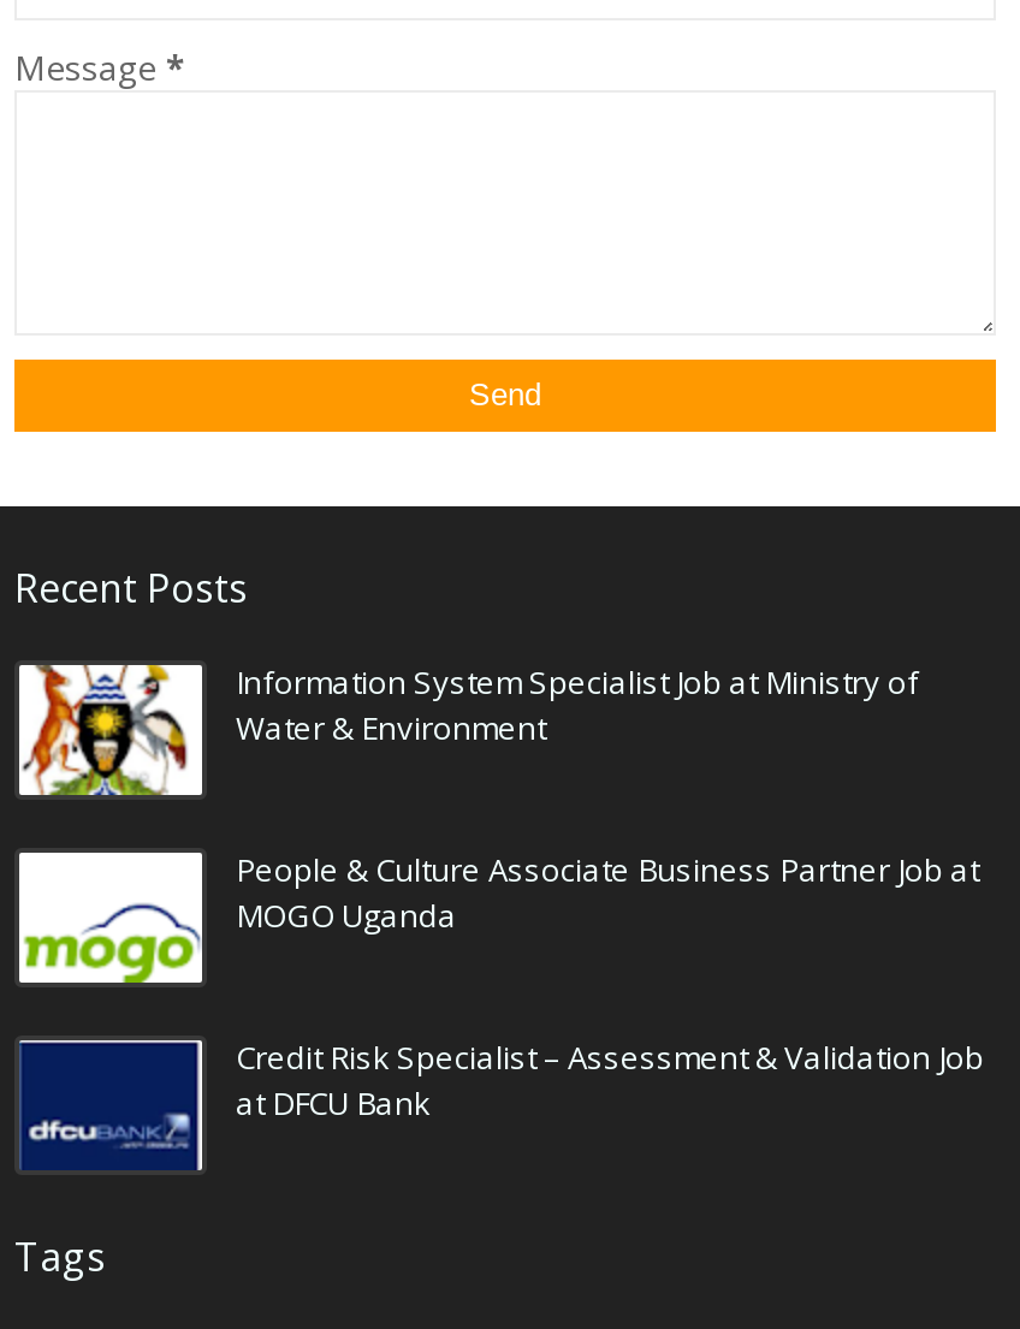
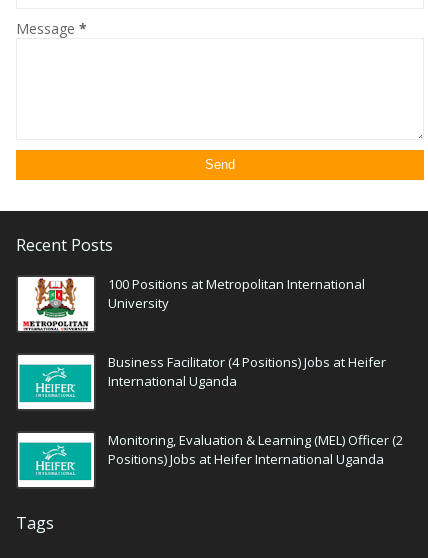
- [image]
- Information System Specialist Job at Ministry of
- Water & Environment
+ [image]
+ 100 Positions at Metropolitan International
+ University

- [image]
- People & Culture Associate Business Partner Job at
- MOGO Uganda
+ [image]
+ Business Facilitator (4 Positions) Jobs at Heifer
+ International Uganda

- [image]
- Credit Risk Specialist – Assessment & Validation Job
- at DFCU Bank
+ [image]
+ Monitoring, Evaluation & Learning (MEL) Officer (2
+ Positions) Jobs at Heifer International Uganda
